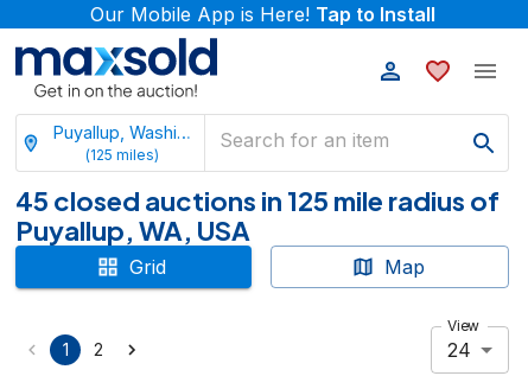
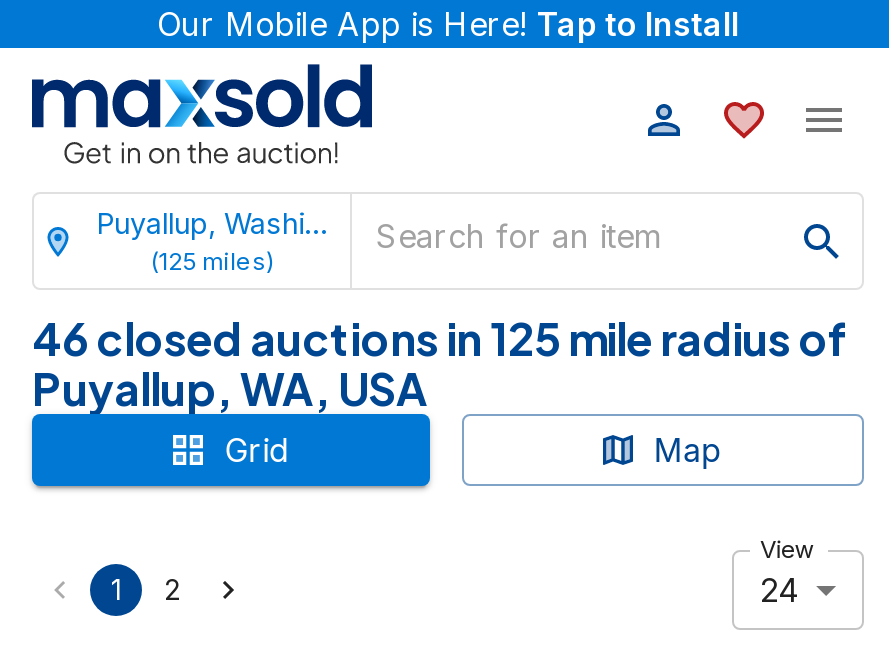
- 45 closed auctions in 125 mile radius of
+ 46 closed auctions in 125 mile radius of
